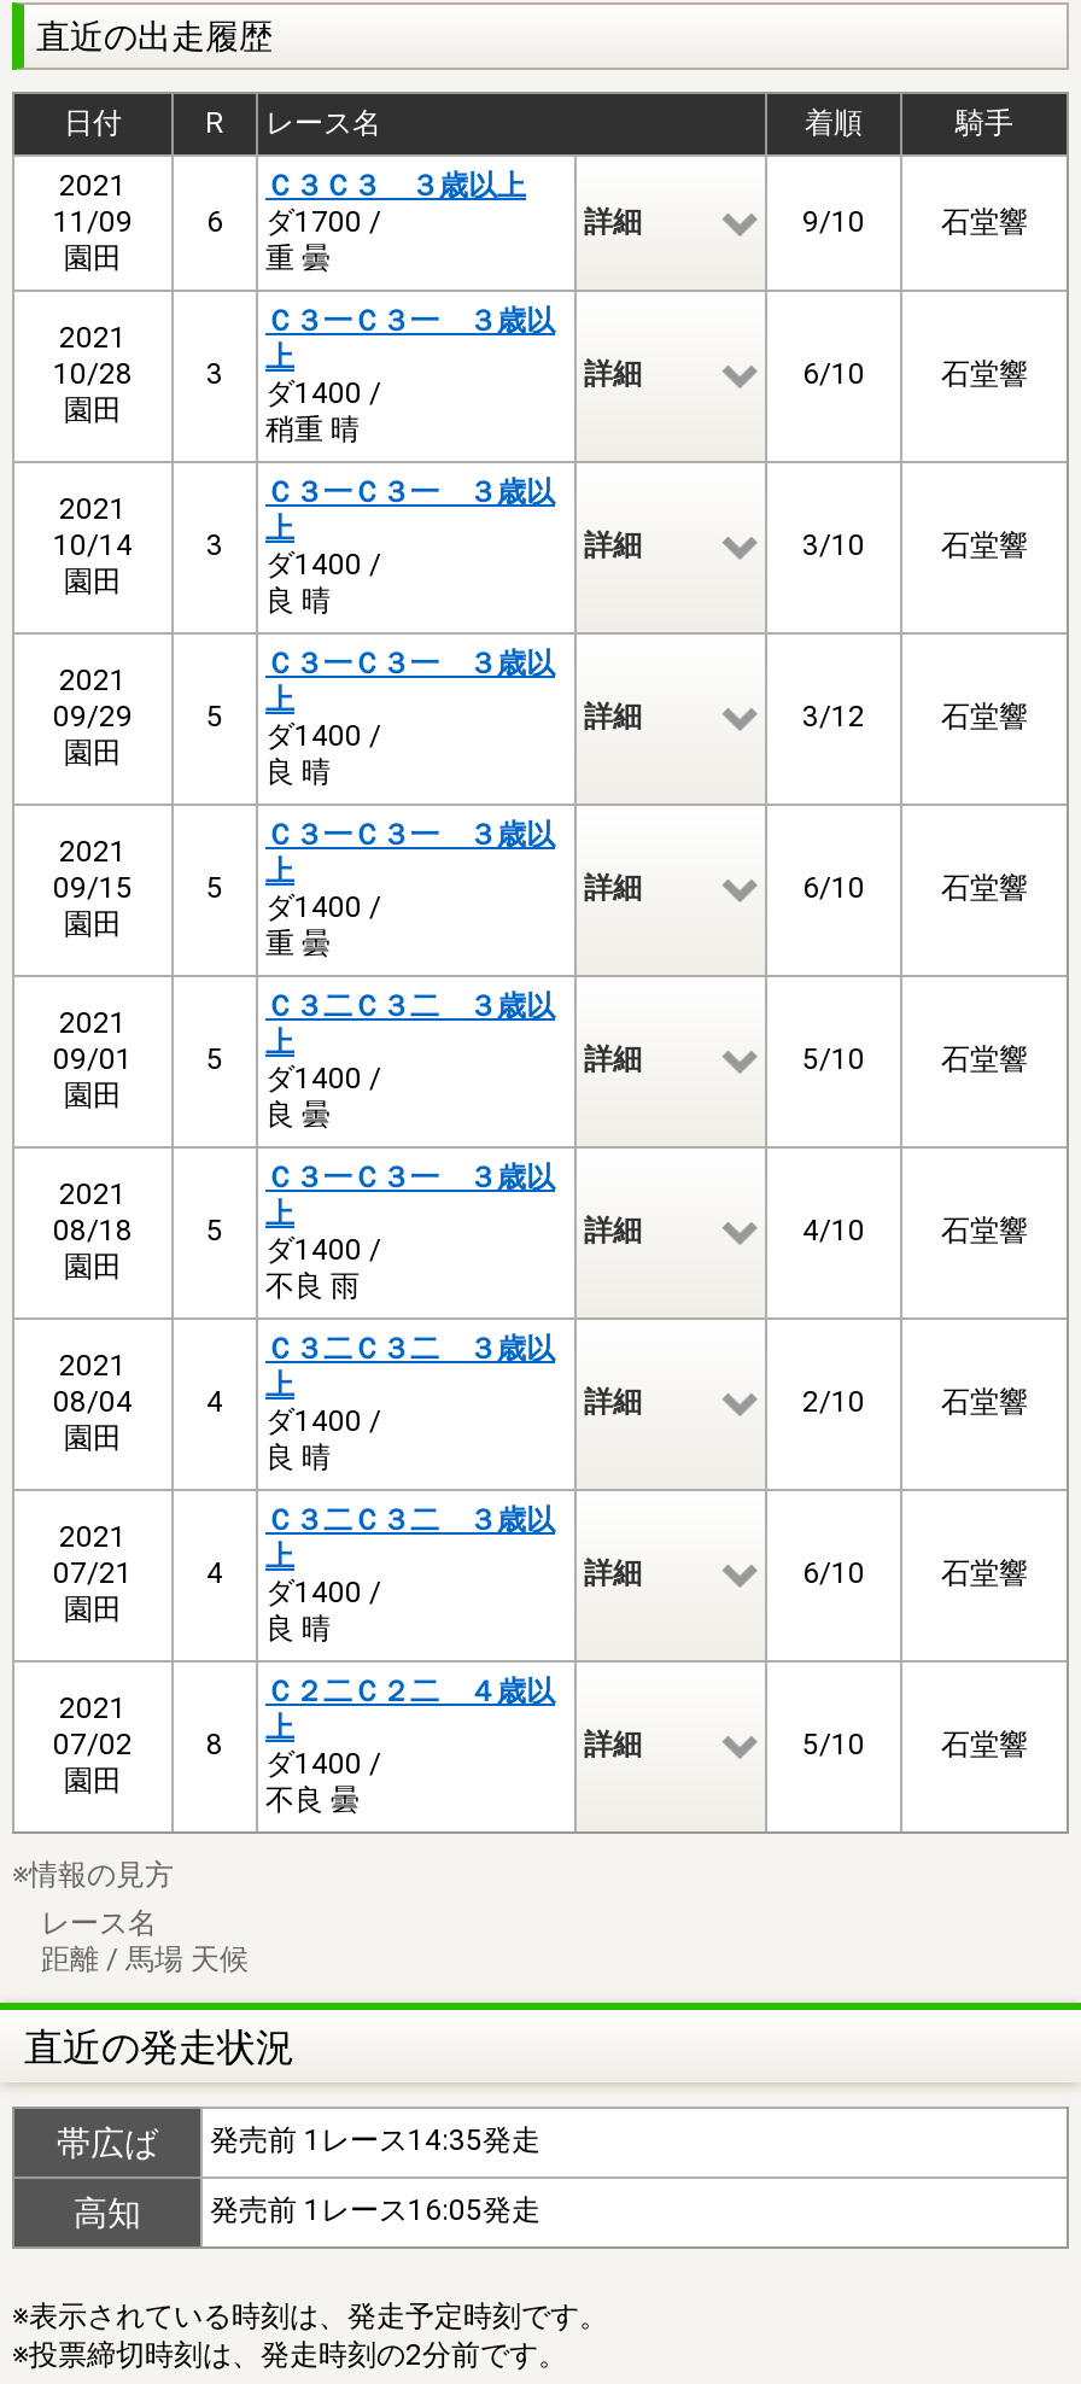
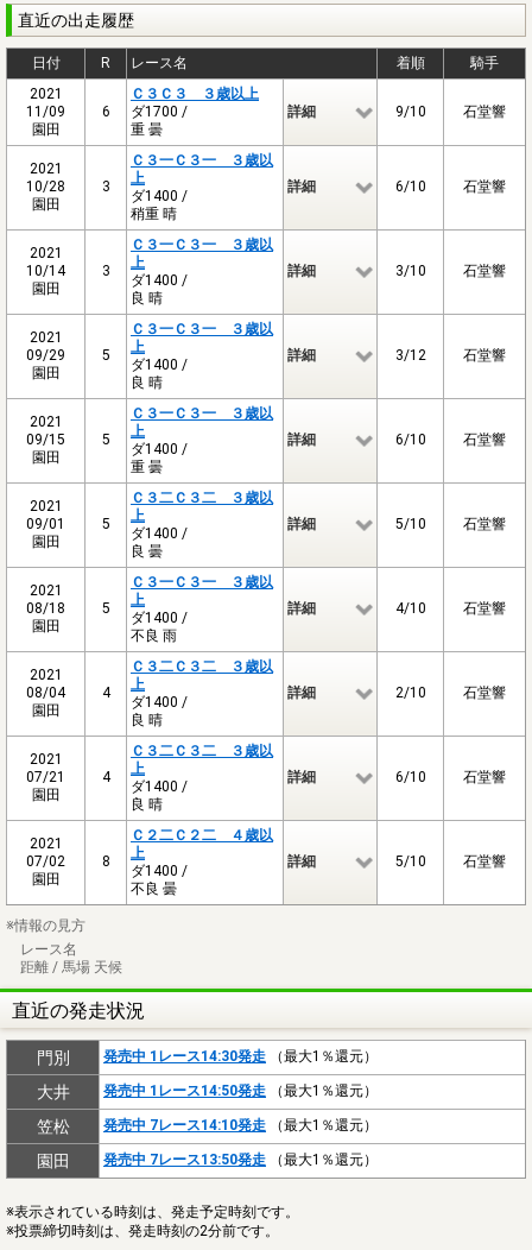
- 帯広ば
- 発売前 1レース14:35発走
- 高知
- 発売前 1レース16:05発走
+ 門別
+ 発売中 1レース14:30発走（最大1％還元）
+ 大井
+ 発売中 1レース14:50発走（最大1％還元）
+ 笠松
+ 発売中 7レース14:10発走（最大1％還元）
+ 園田
+ 発売中 7レース13:50発走（最大1％還元）
